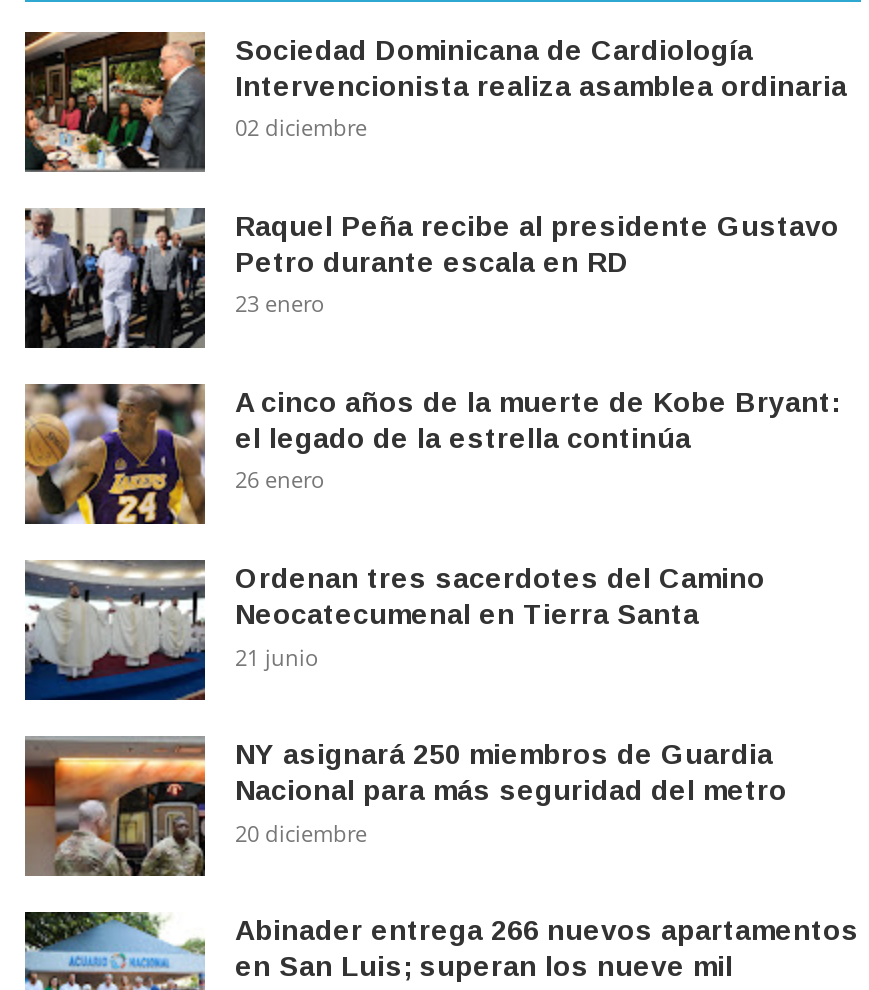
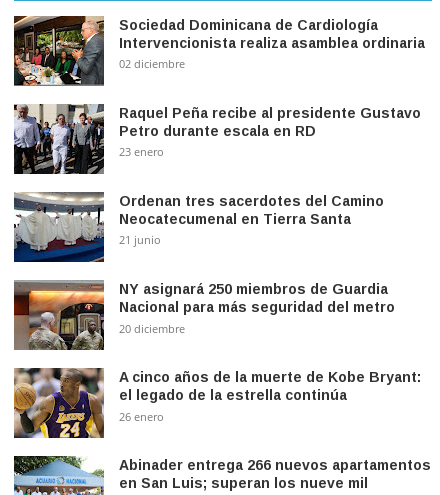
moved down: [image] | A cinco años de la muerte de Kobe Bryant: | el legado de la estrella continúa | 26 enero

moved up: [image] | Ordenan tres sacerdotes del Camino | Neocatecumenal en Tierra Santa | 21 junio | NY asignará 250 miembros de Guardia | Nacional para más seguridad del metro | 20 diciembre
